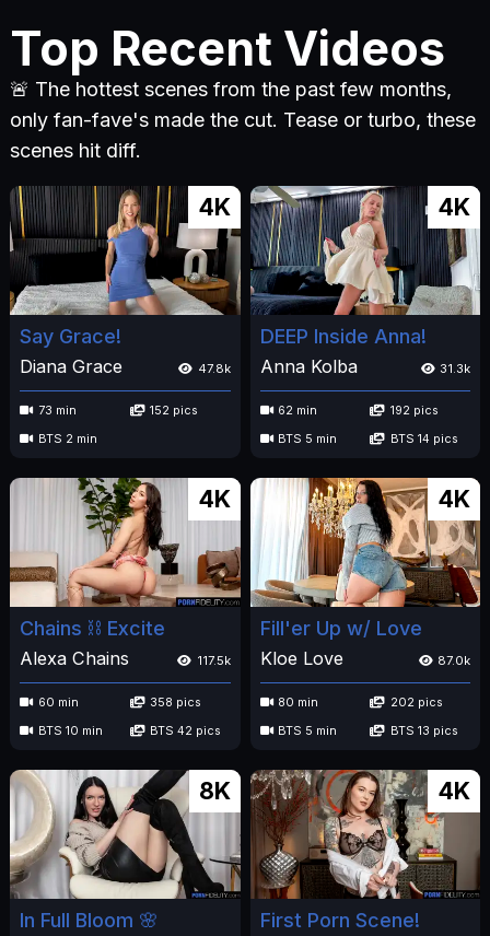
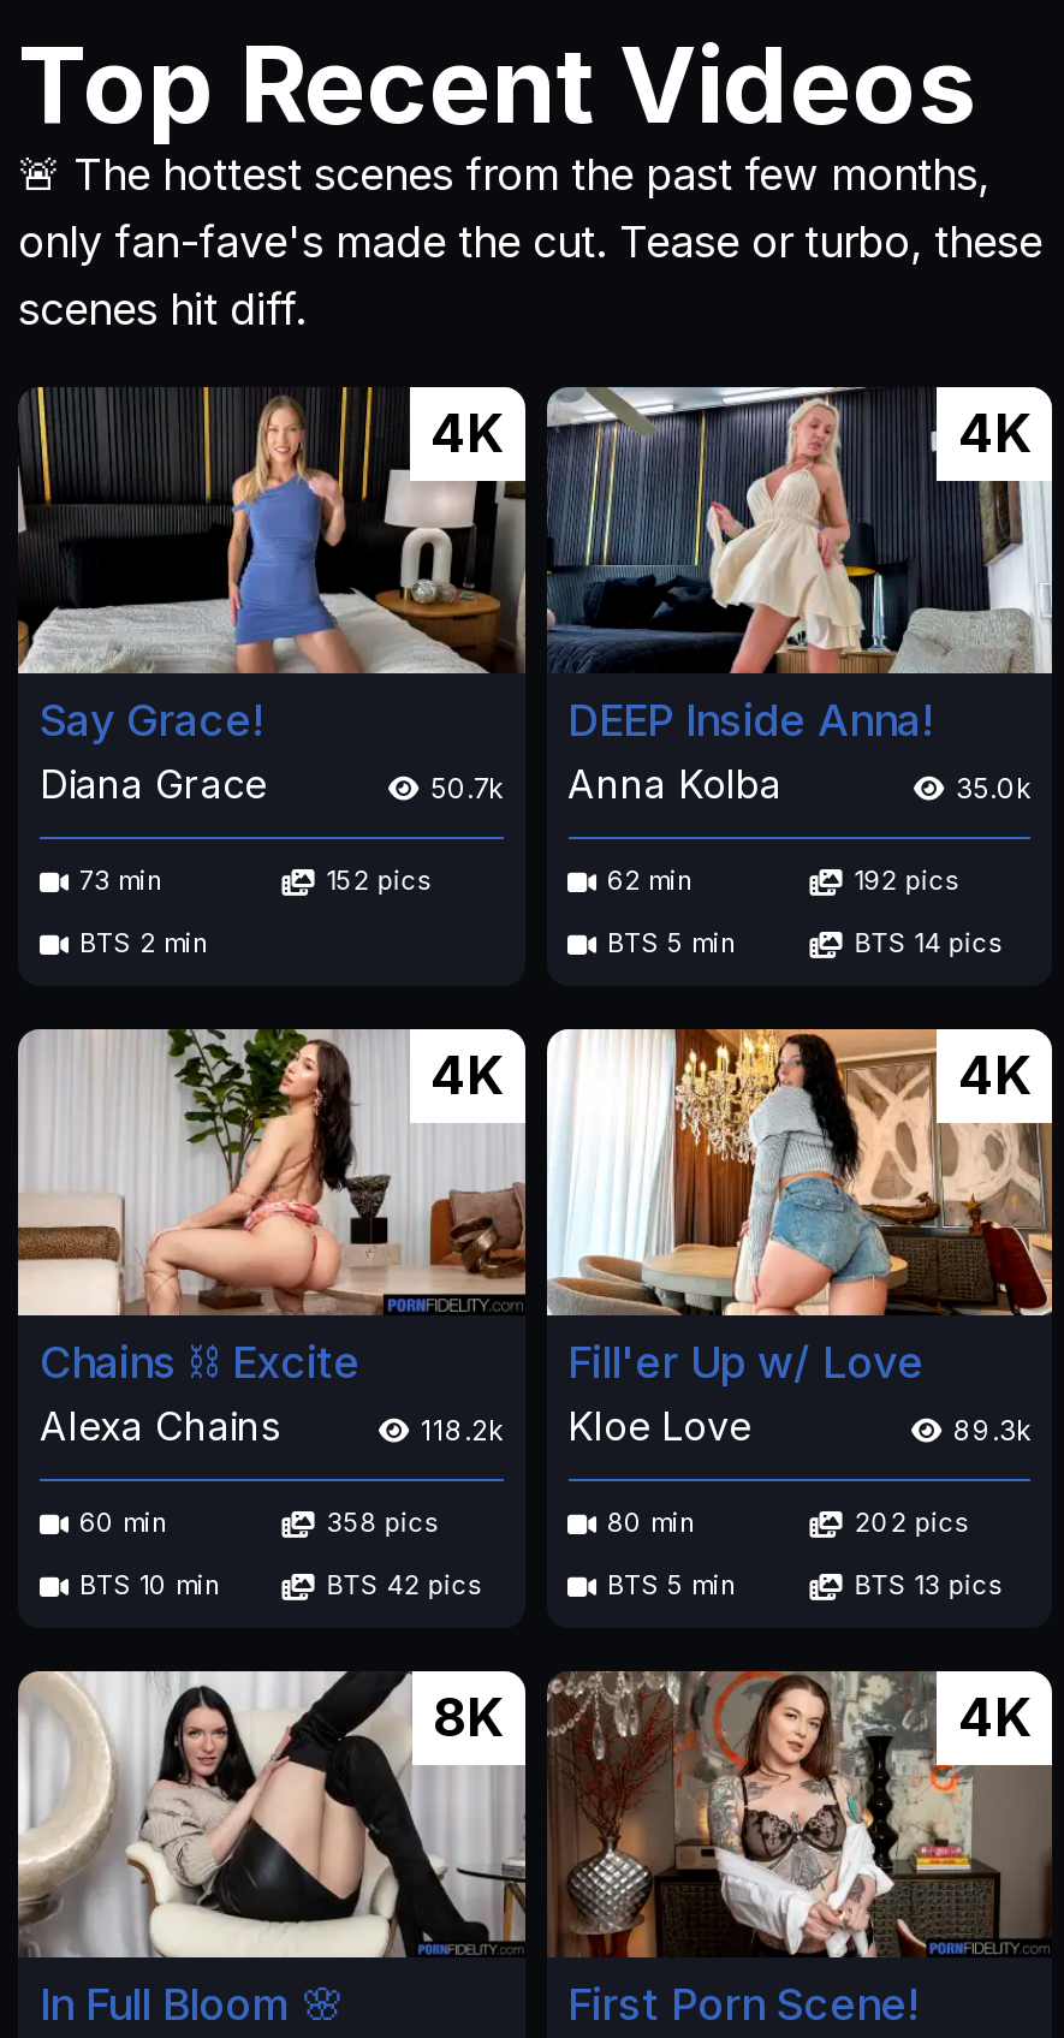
- 47.8k Anna Kolba
+ 50.7k Anna Kolba

- 31.3k
+ 35.0k

- 117.5k Kloe Love
+ 118.2k Kloe Love

- 87.0k
+ 89.3k
